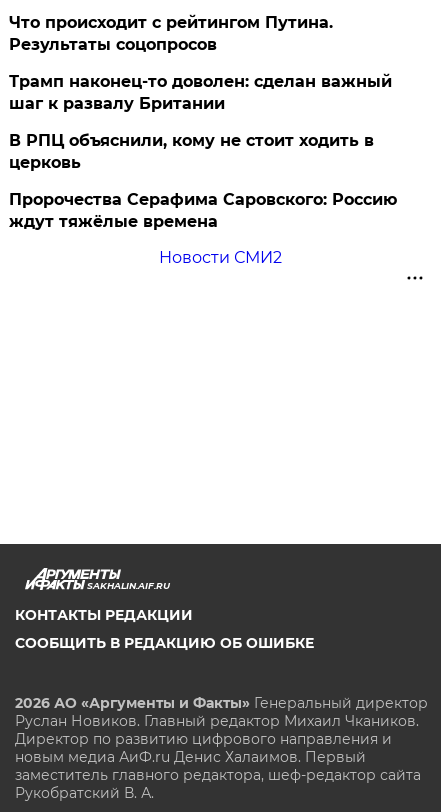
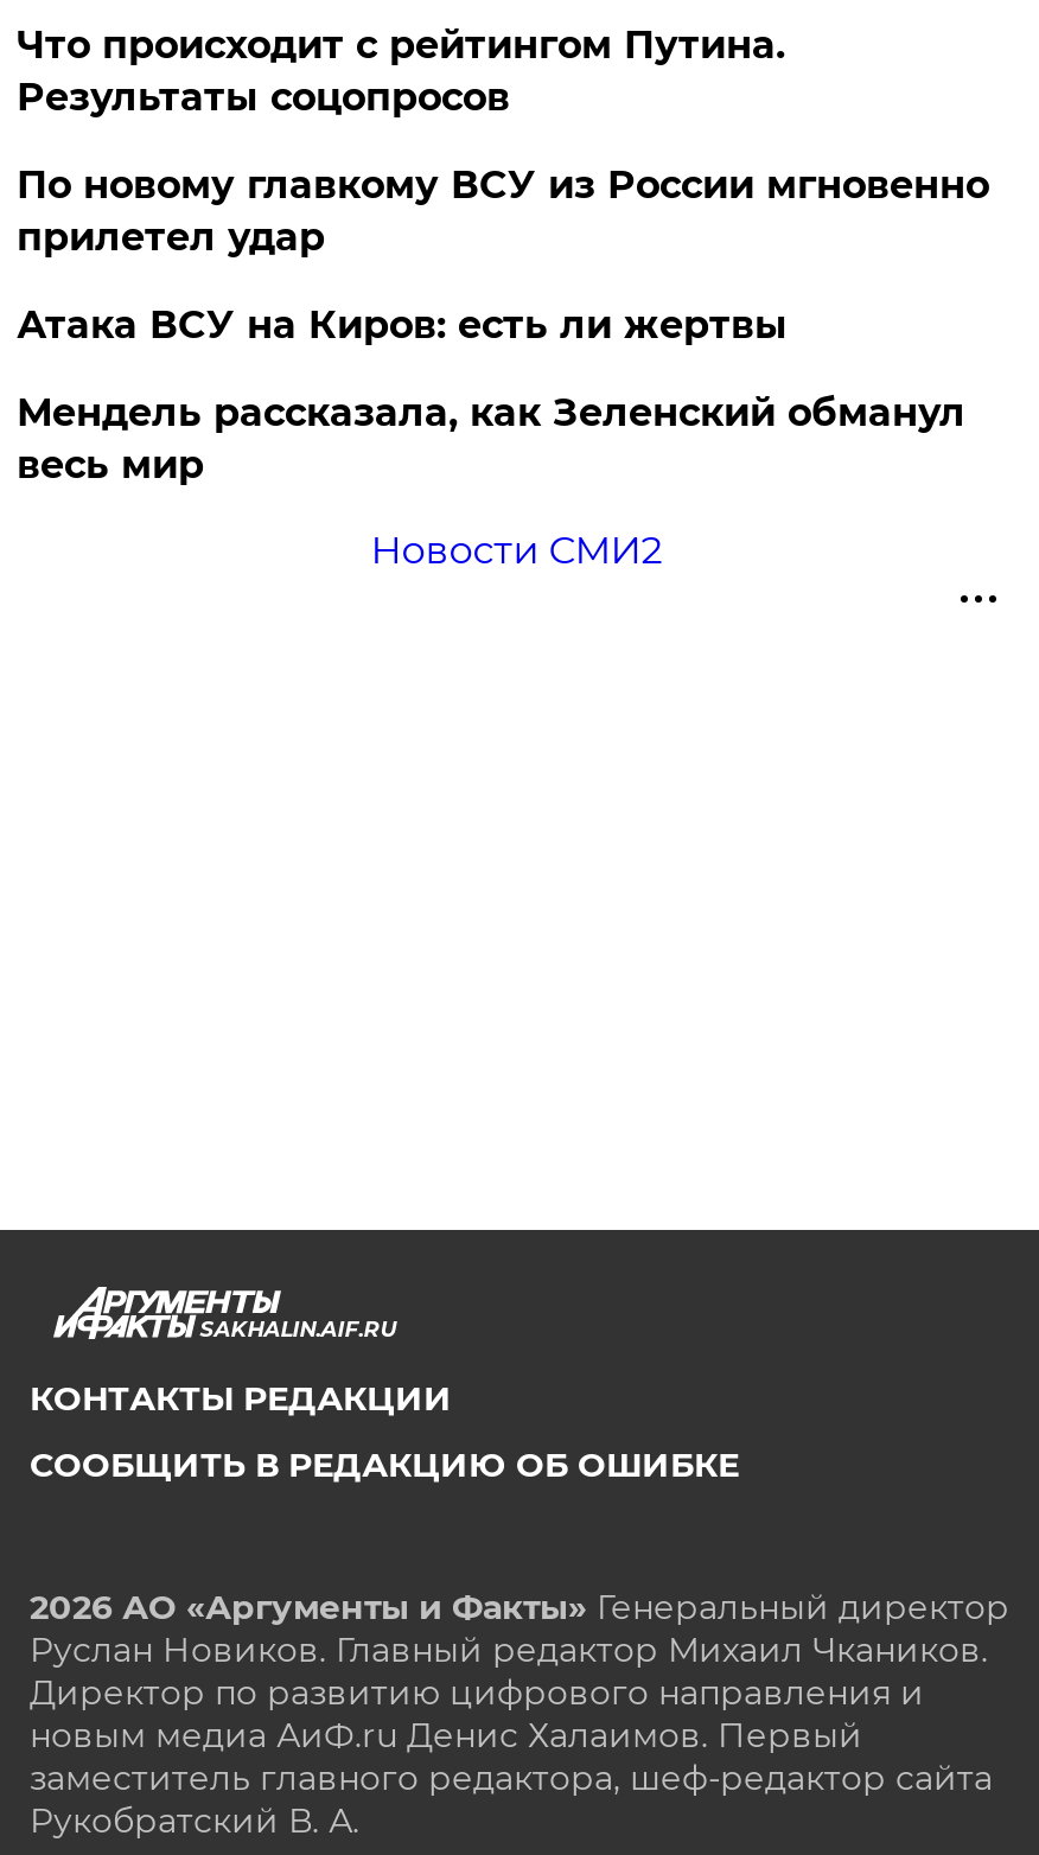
- Трамп наконец-то доволен: сделан важный
- шаг к развалу Британии
+ По новому главкому ВСУ из России мгновенно
+ прилетел удар

- В РПЦ объяснили, кому не стоит ходить в
- церковь
+ Атака ВСУ на Киров: есть ли жертвы

- Пророчества Серафима Саровского: Россию
- ждут тяжёлые времена
+ Мендель рассказала, как Зеленский обманул
+ весь мир
